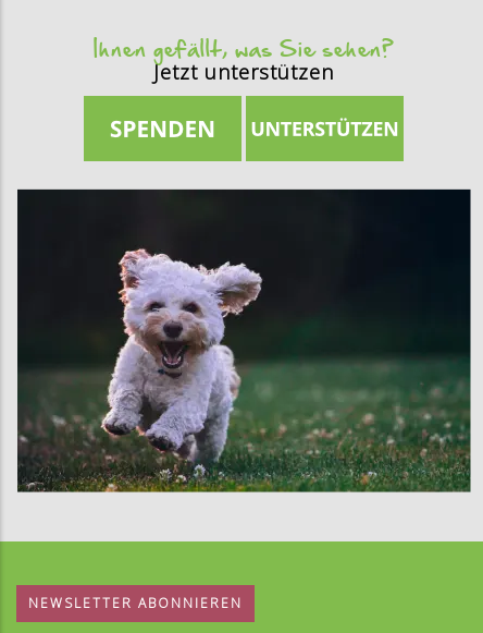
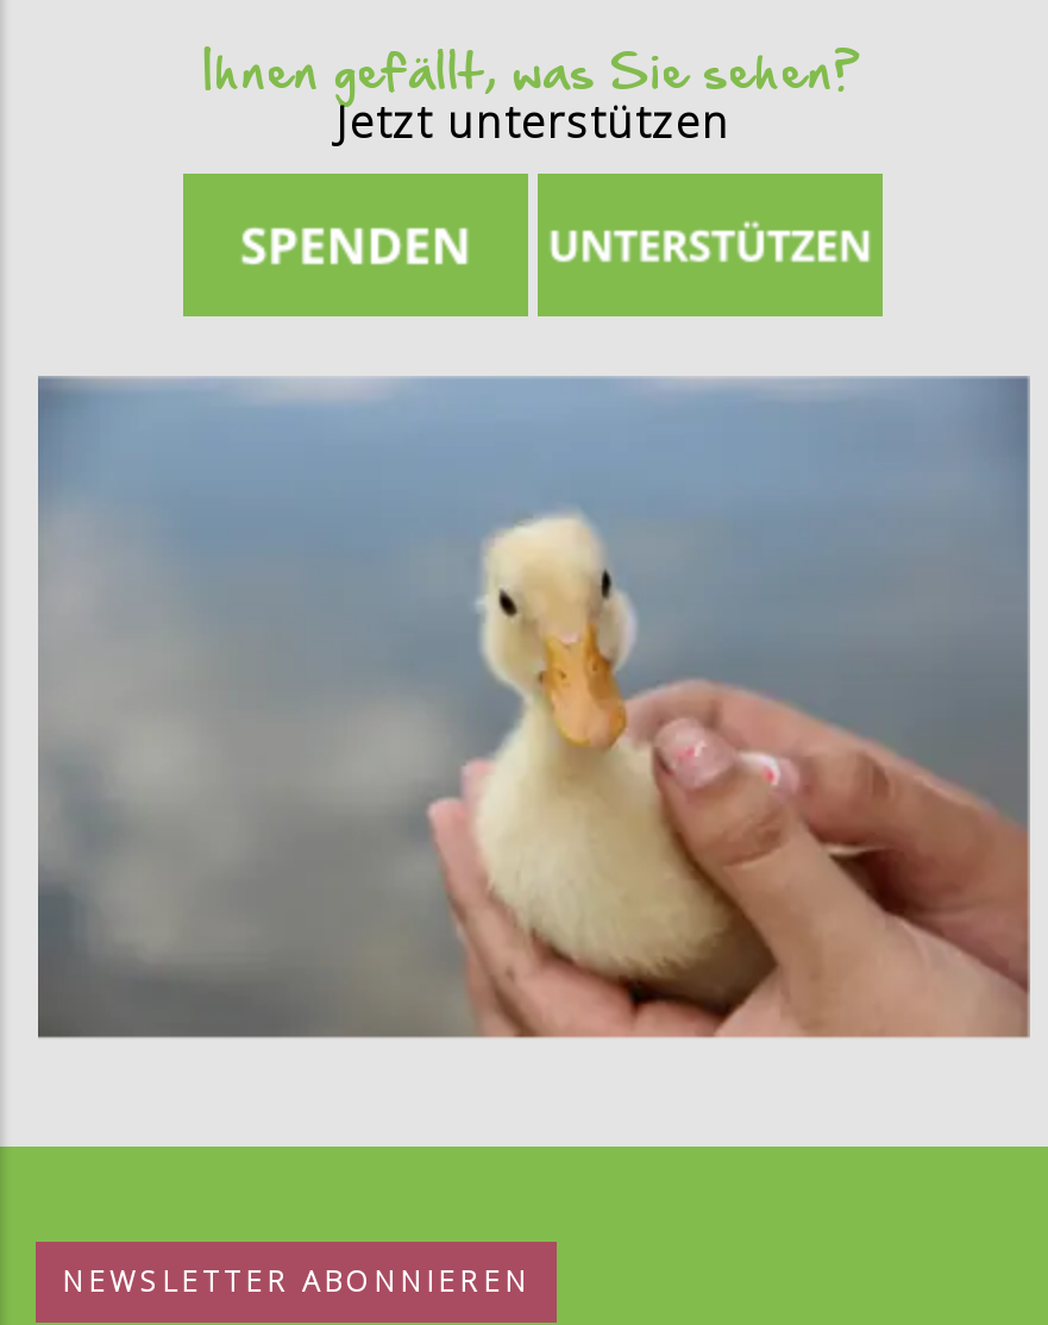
- [image]
+ [image]
